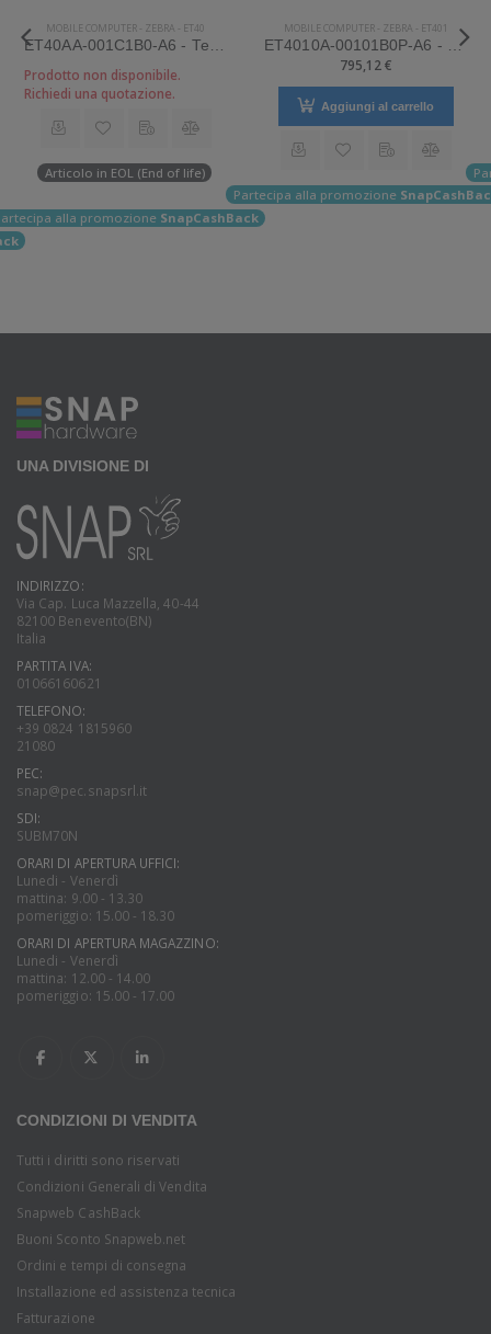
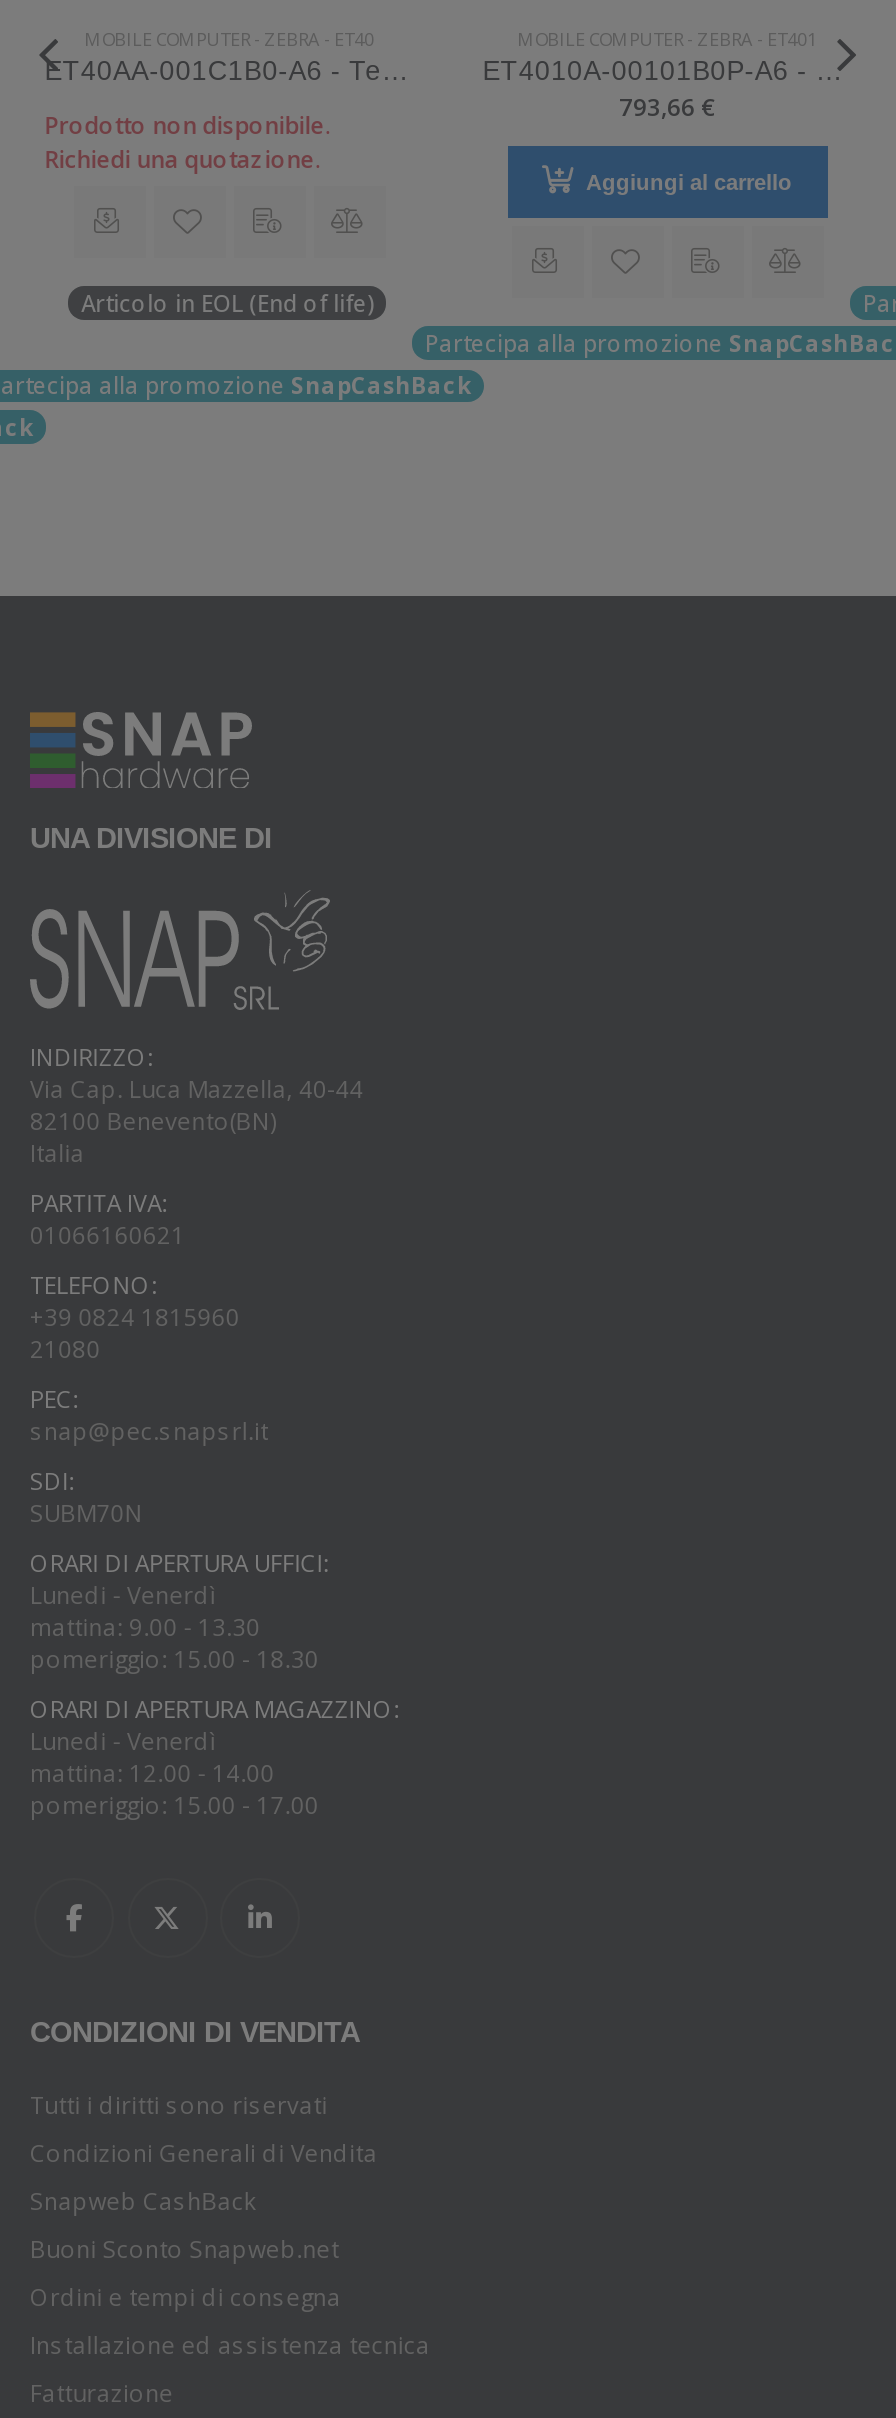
- 795,12 €
+ 793,66 €
